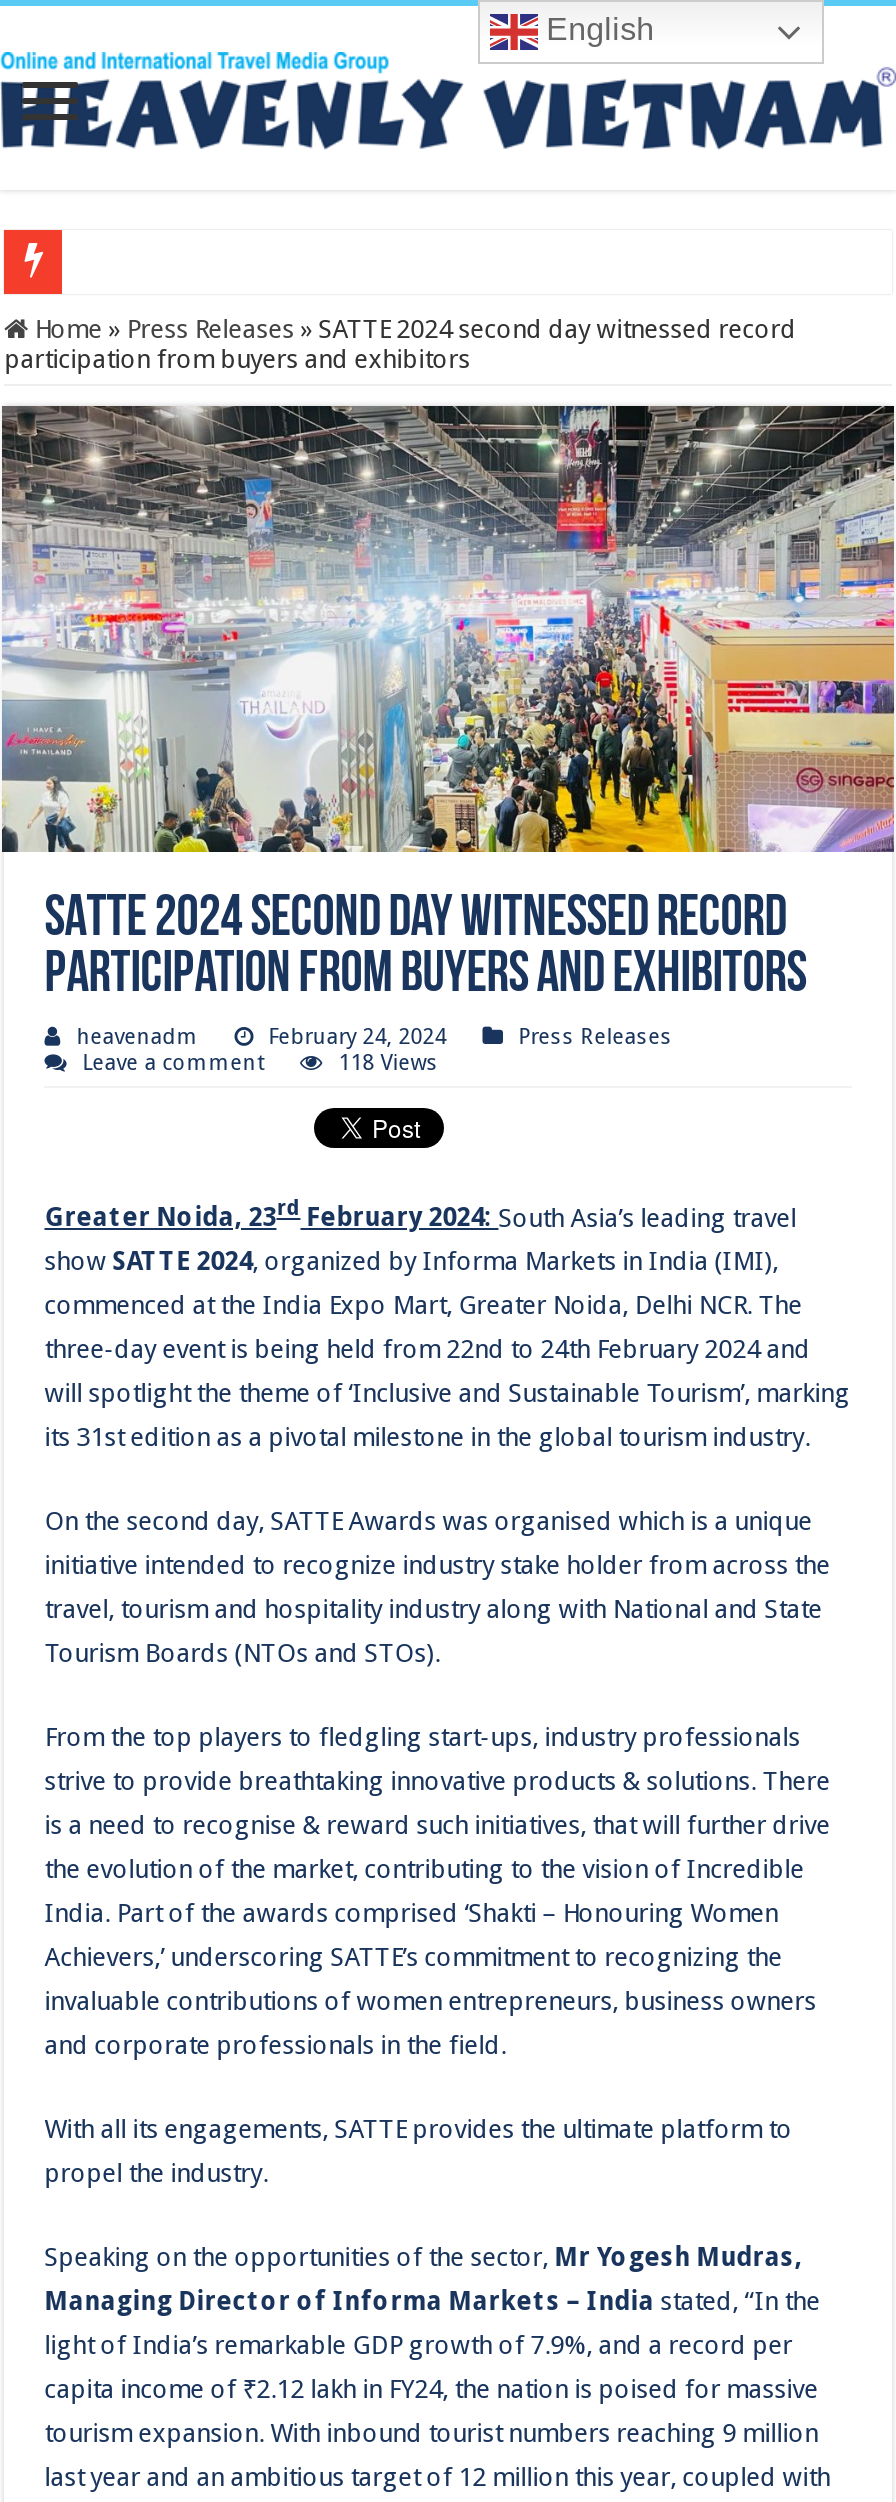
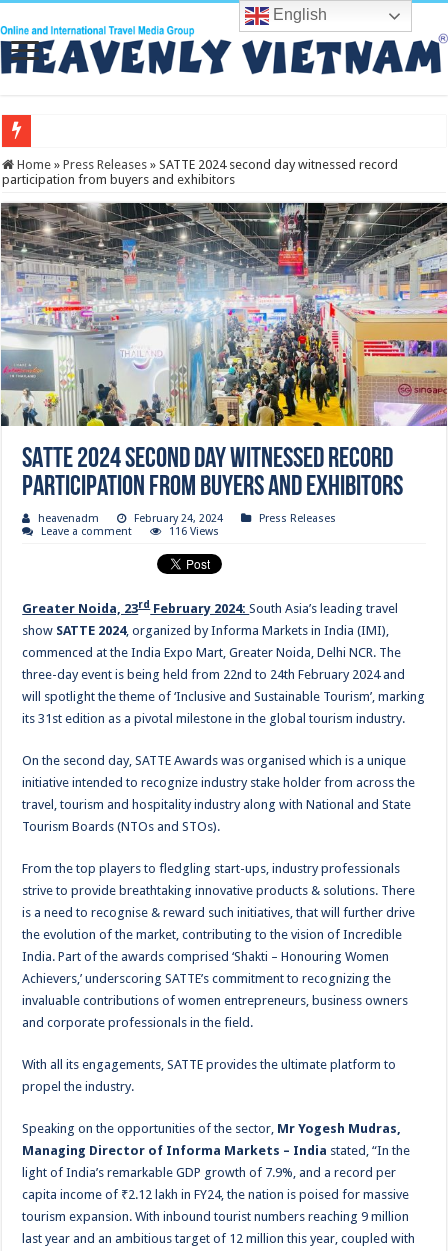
- 118 Views
+ 116 Views
